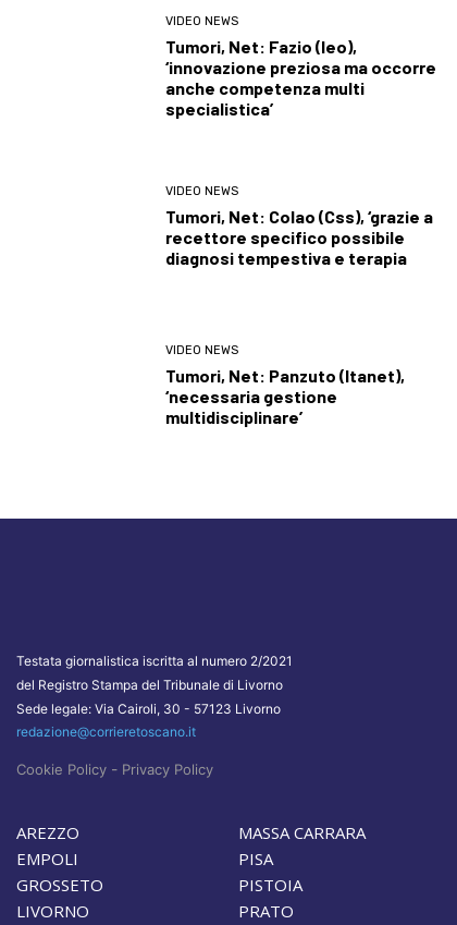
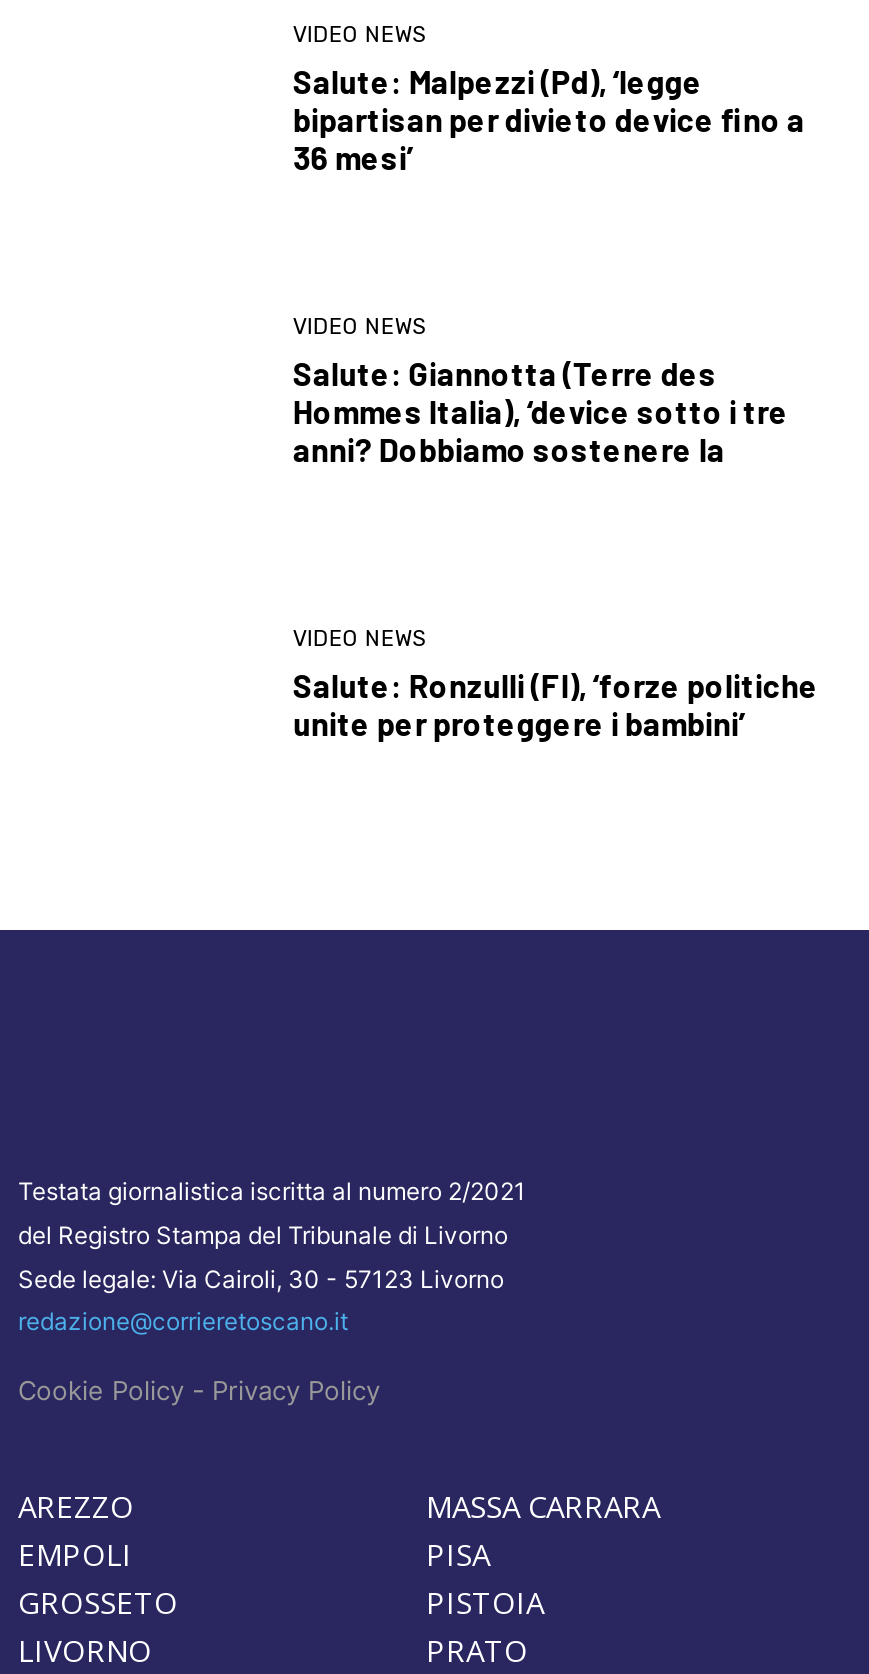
- Tumori, Net: Fazio (Ieo),
- ‘innovazione preziosa ma occorre
- anche competenza multi
- specialistica’
+ Salute: Malpezzi (Pd), ‘legge
+ bipartisan per divieto device fino a
+ 36 mesi’

- Tumori, Net: Colao (Css), ‘grazie a
- recettore specifico possibile
- diagnosi tempestiva e terapia
+ Salute: Giannotta (Terre des
+ Hommes Italia), ‘device sotto i tre
+ anni? Dobbiamo sostenere la

- Tumori, Net: Panzuto (Itanet),
- ‘necessaria gestione
- multidisciplinare’
+ Salute: Ronzulli (FI), ‘forze politiche
+ unite per proteggere i bambini’
